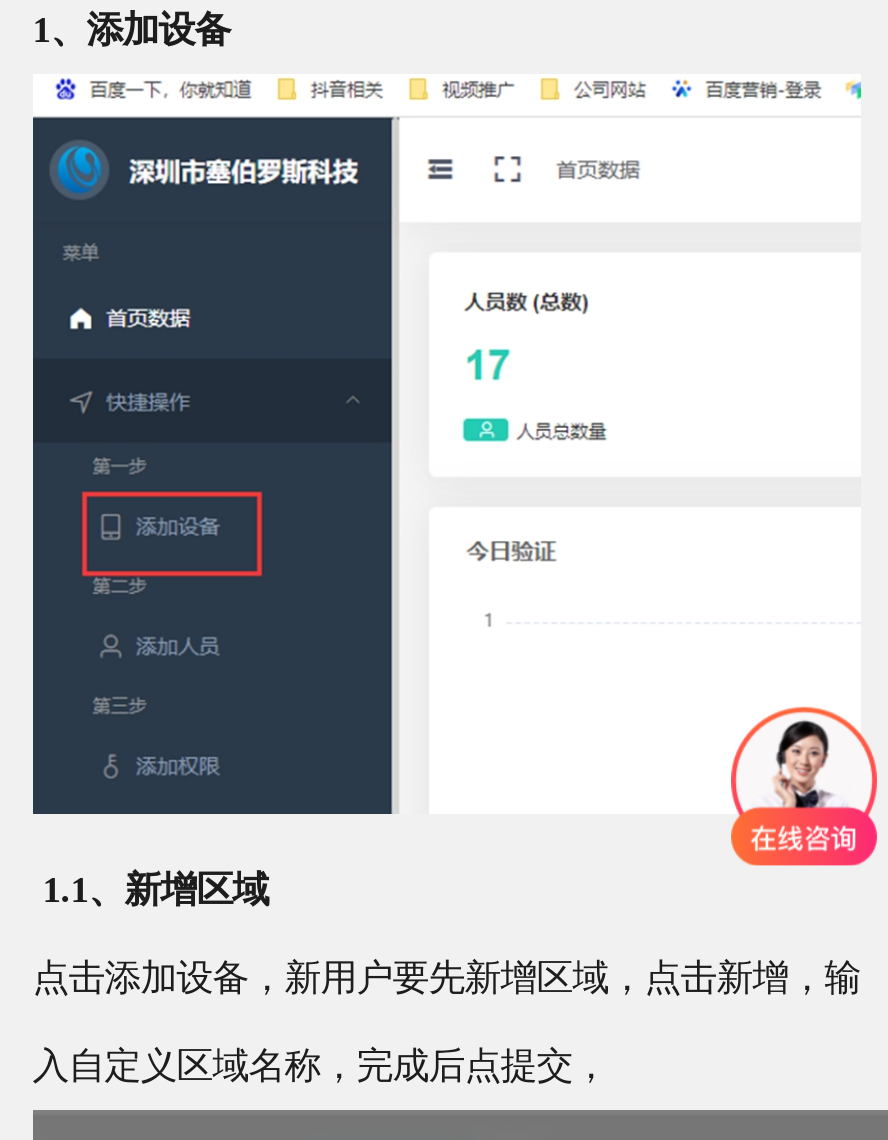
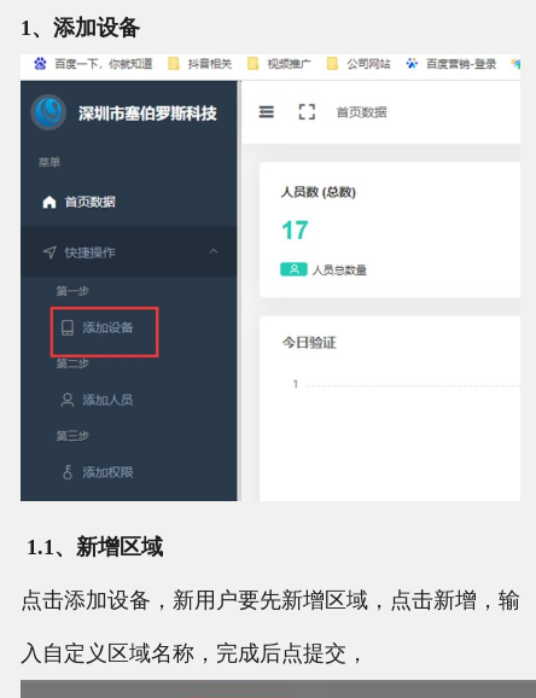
- [image]
